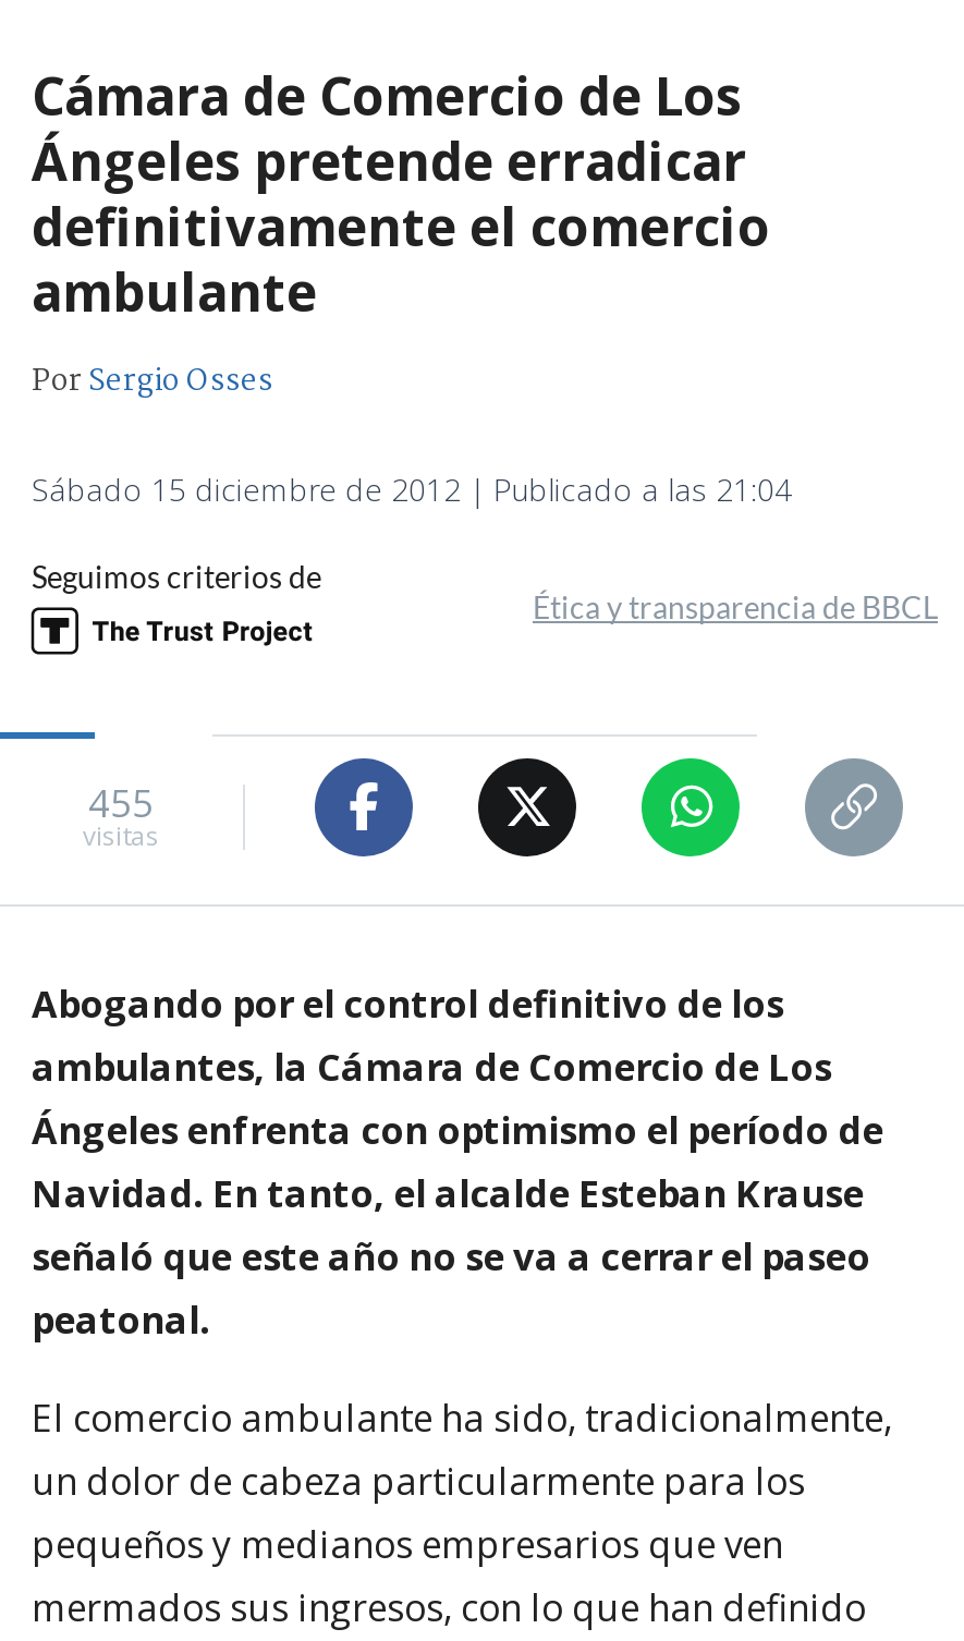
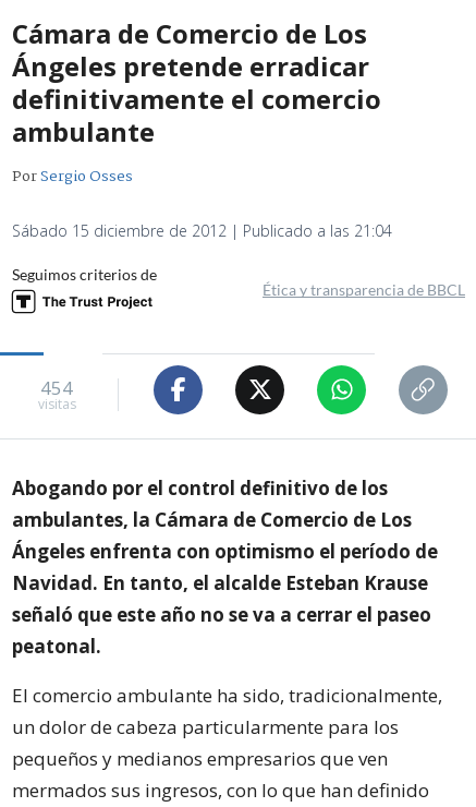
- 455
+ 454
